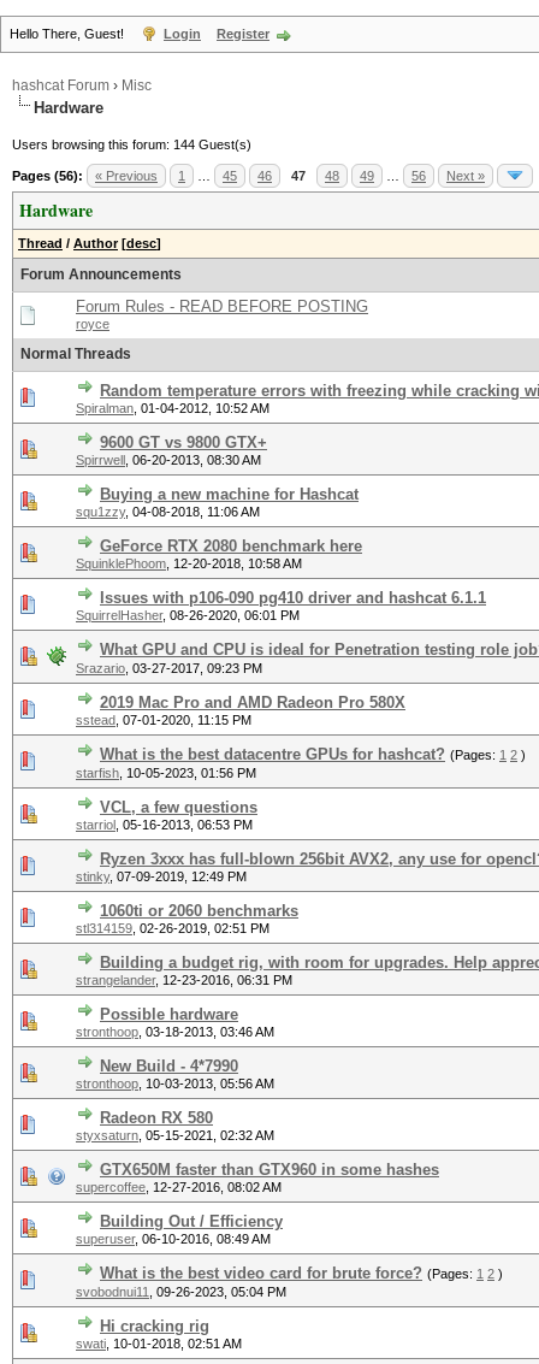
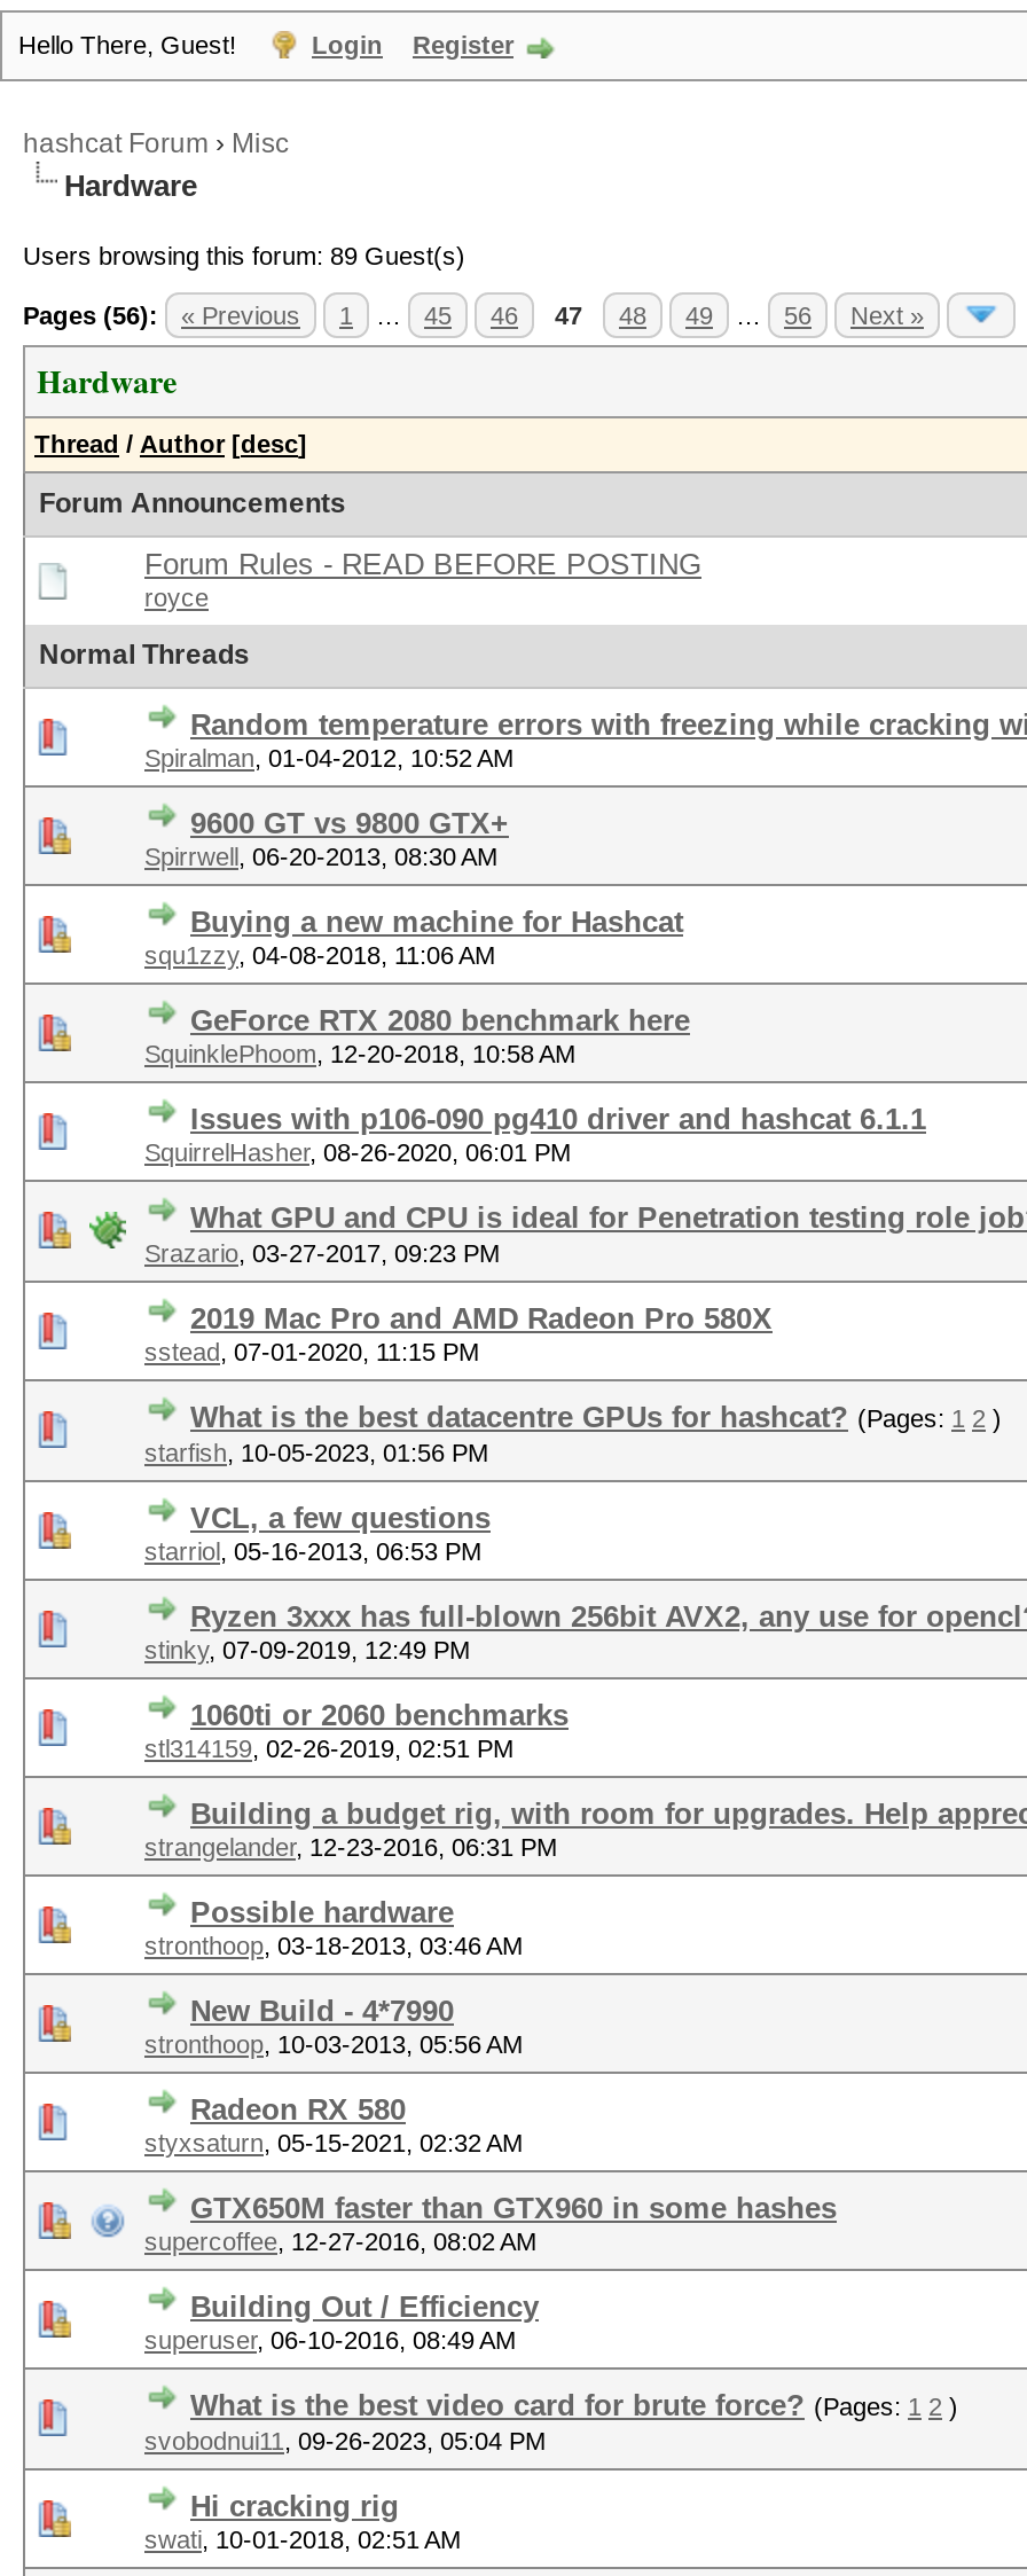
- Users browsing this forum: 144 Guest(s)
+ Users browsing this forum: 89 Guest(s)
